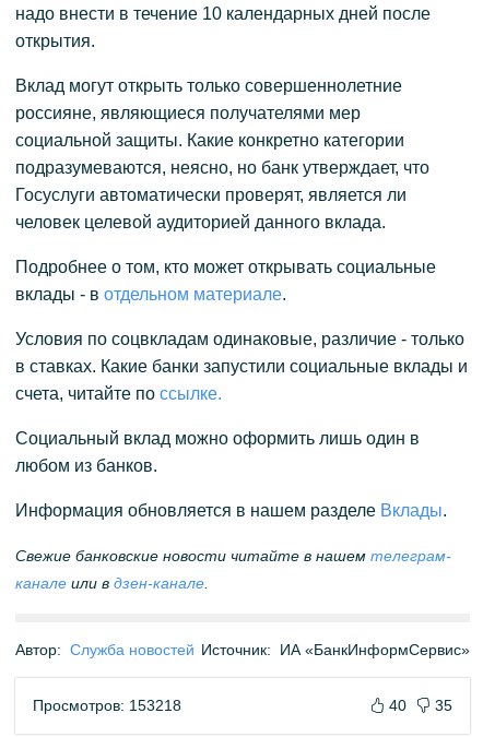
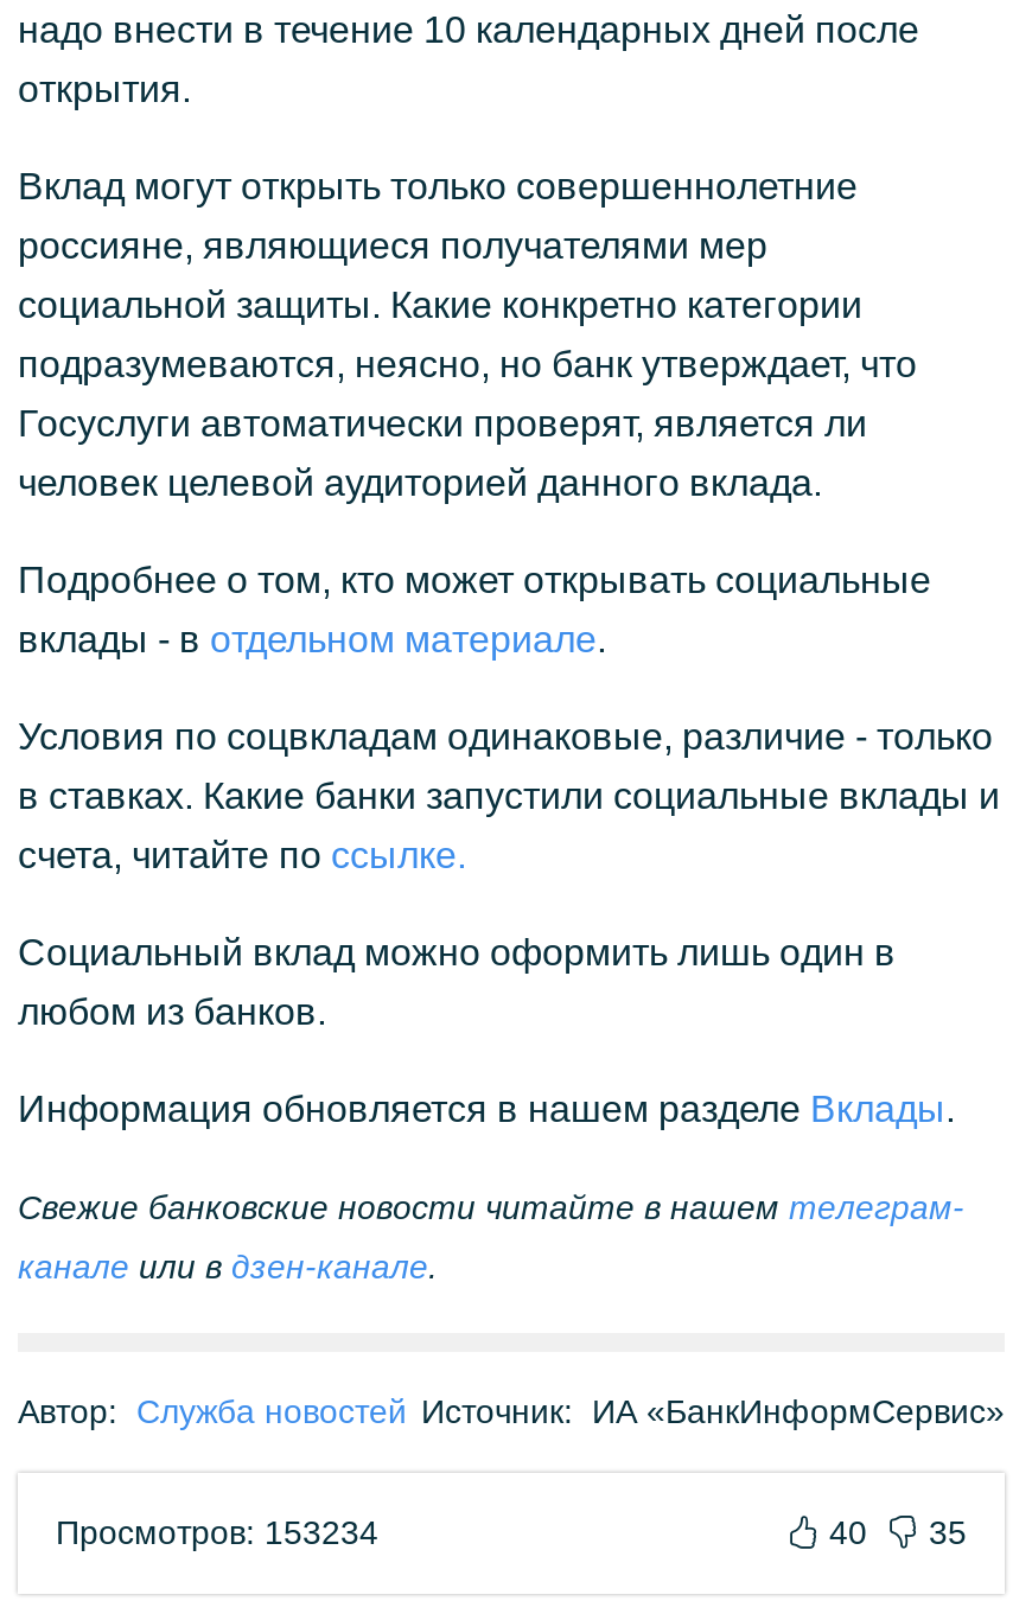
- Просмотров: 153218
+ Просмотров: 153234
